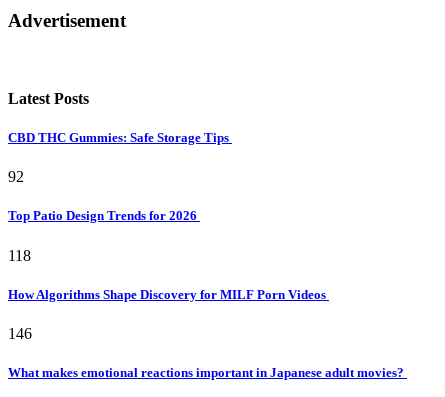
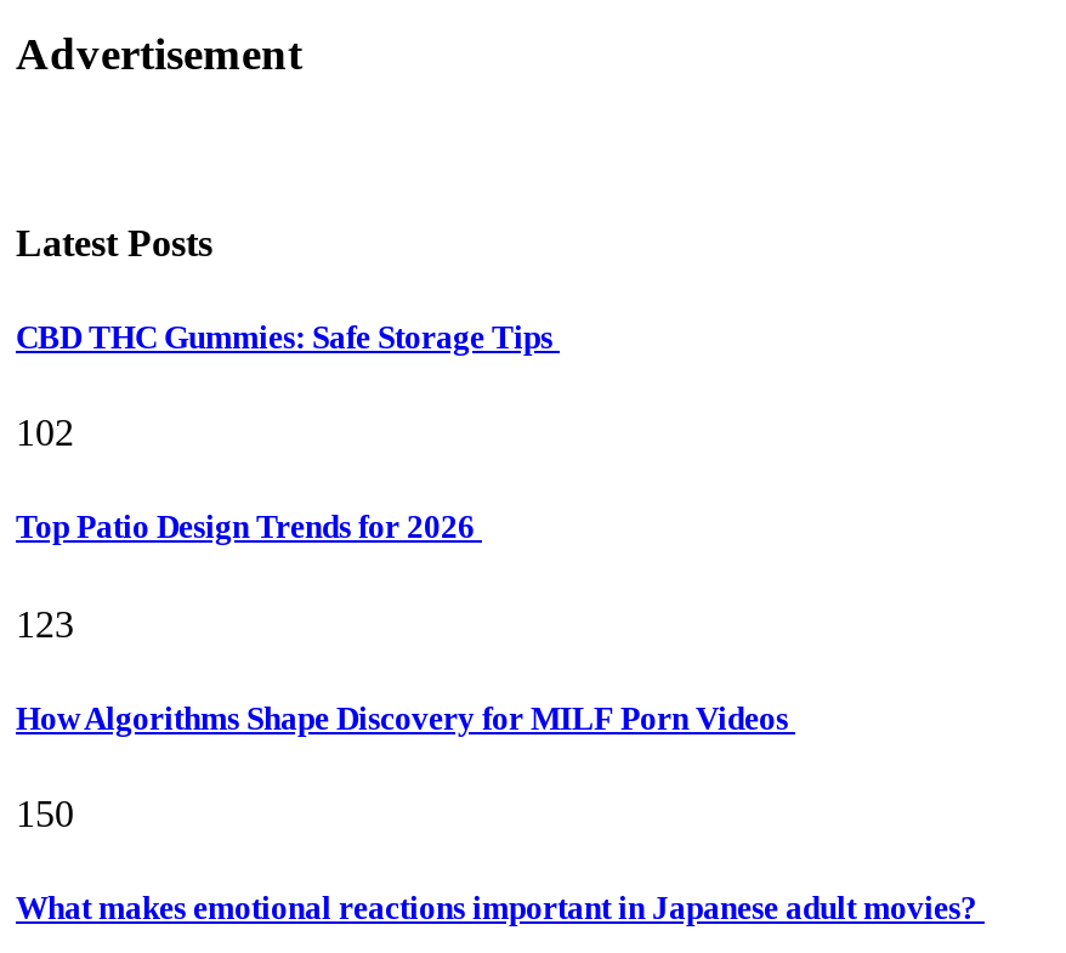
- 92
+ 102

- 118
+ 123

- 146
+ 150
